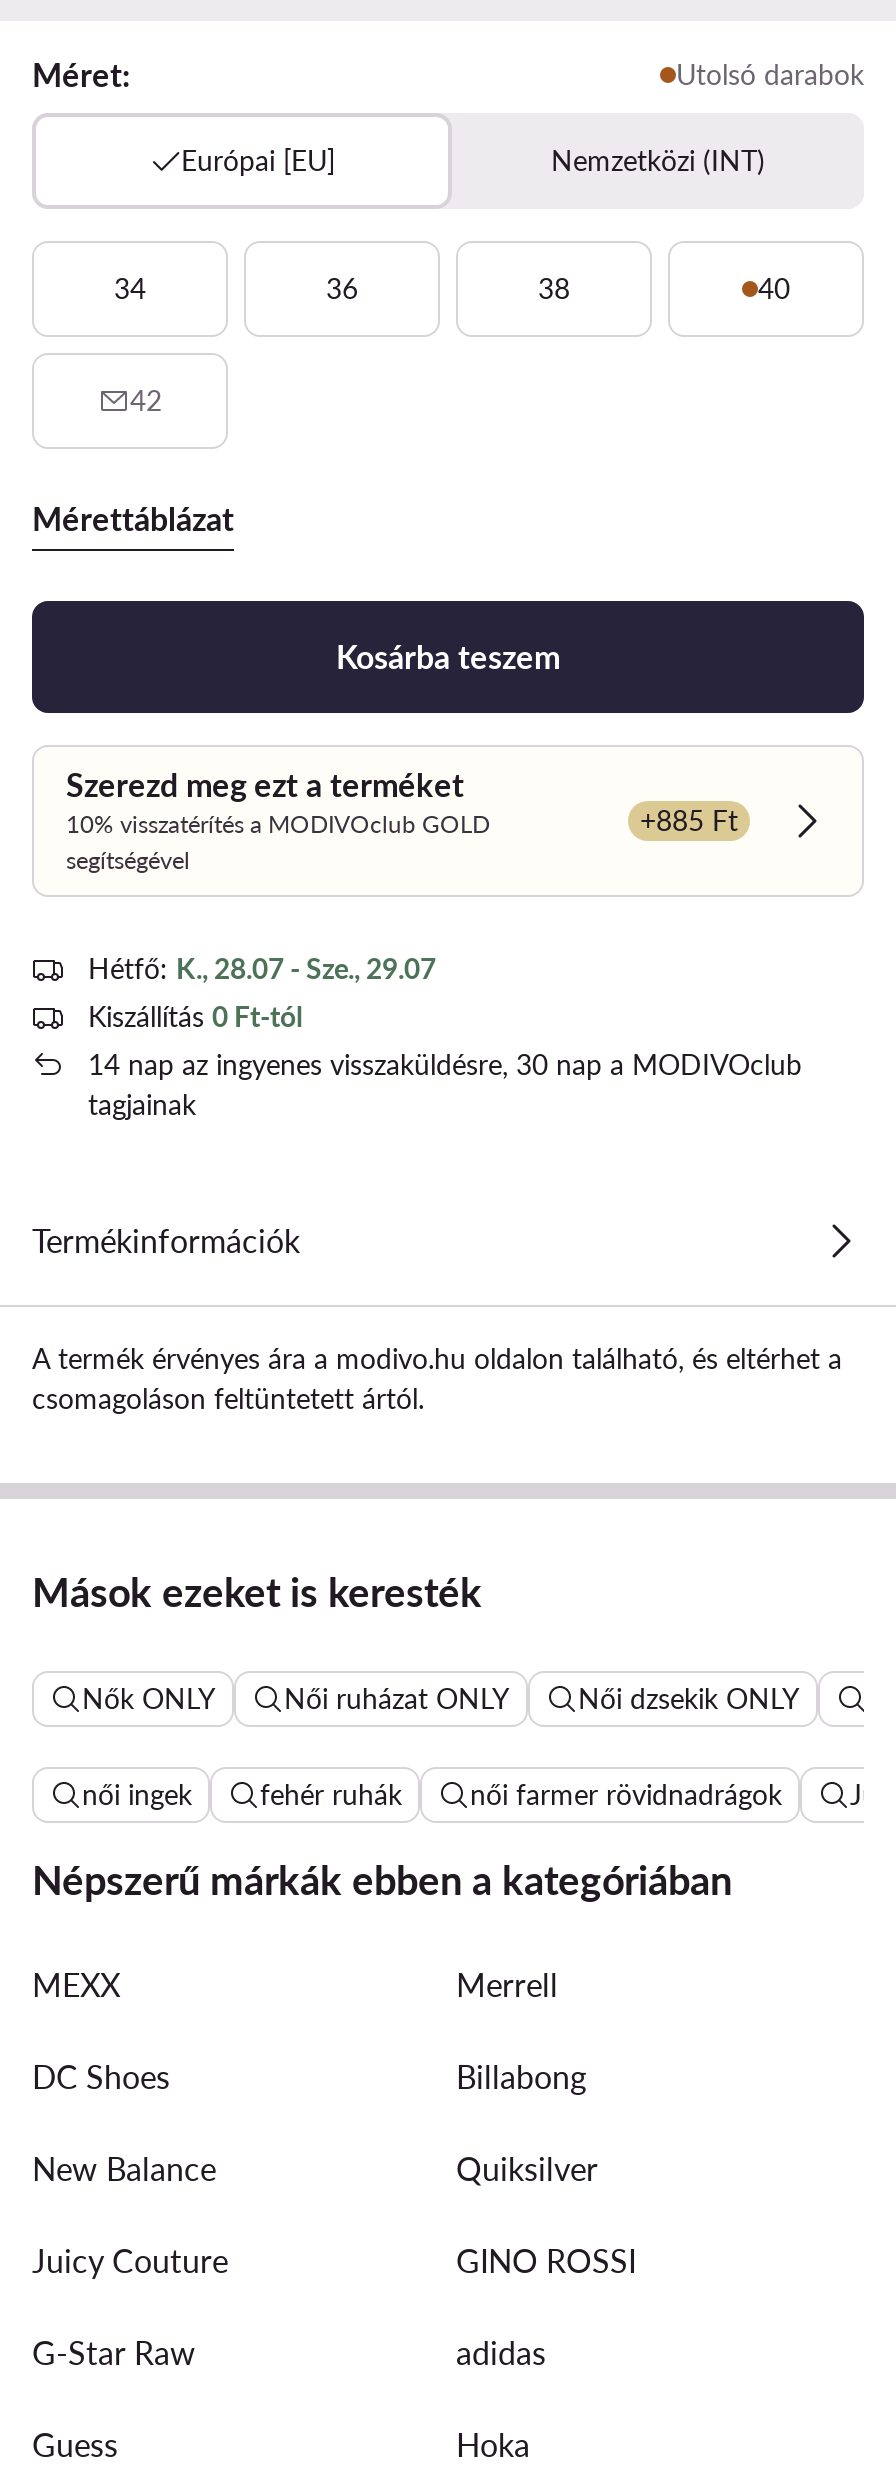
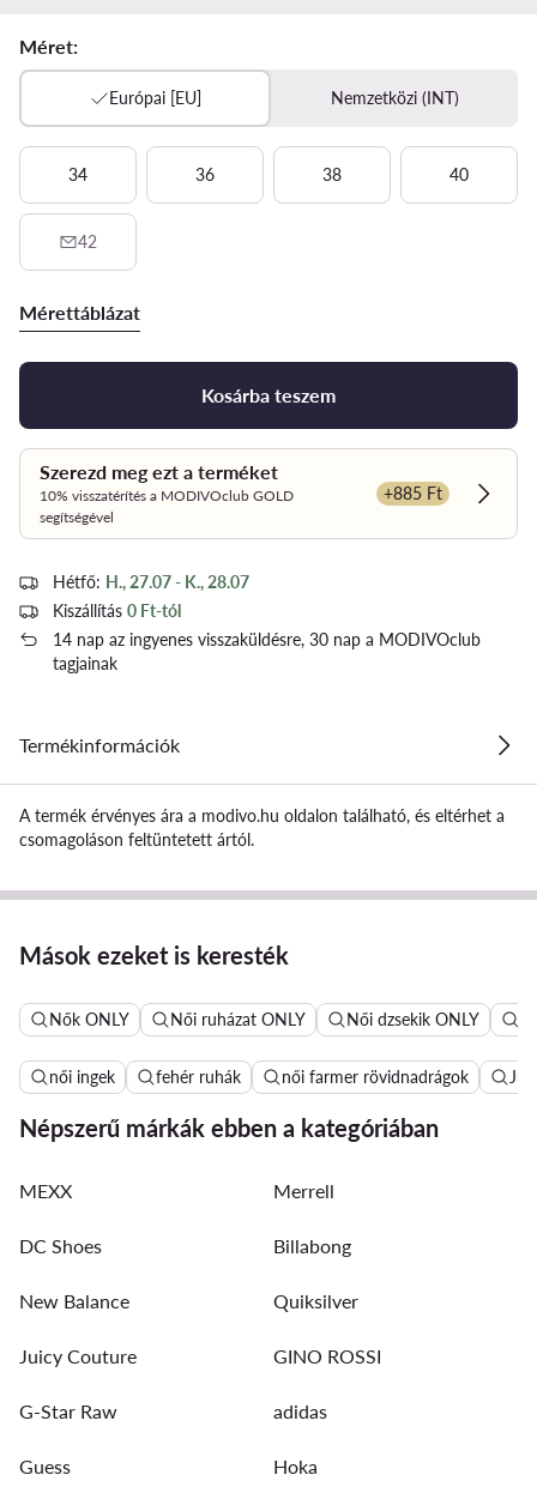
- Utolsó darabok

- Hétfő: K., 28.07 - Sze., 29.07
+ Hétfő: H., 27.07 - K., 28.07
